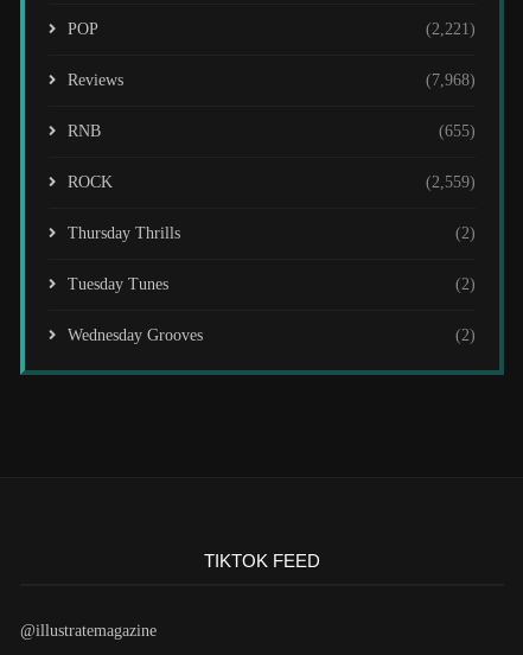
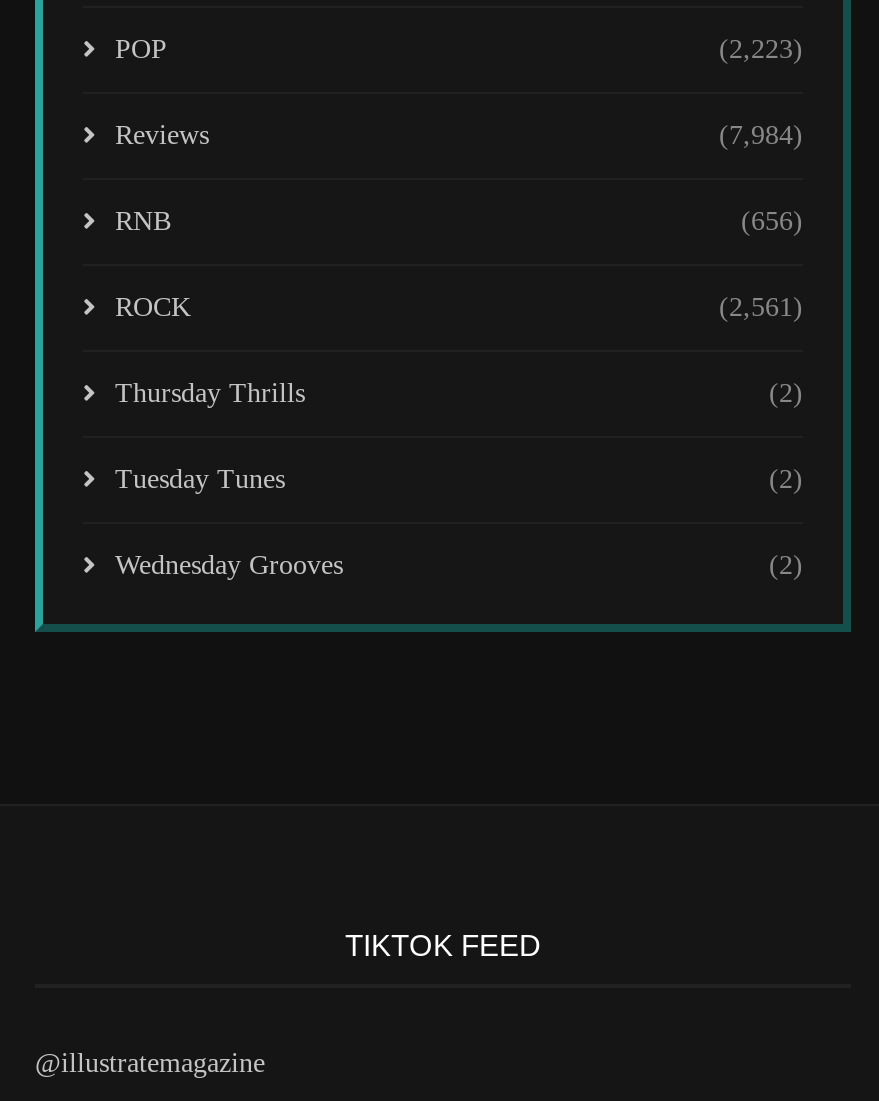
- (2,221)
+ (2,223)

- (7,968)
+ (7,984)

- (655)
+ (656)

- (2,559)
+ (2,561)
